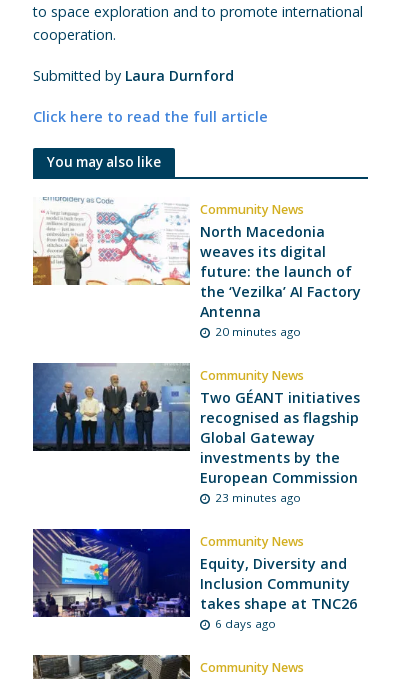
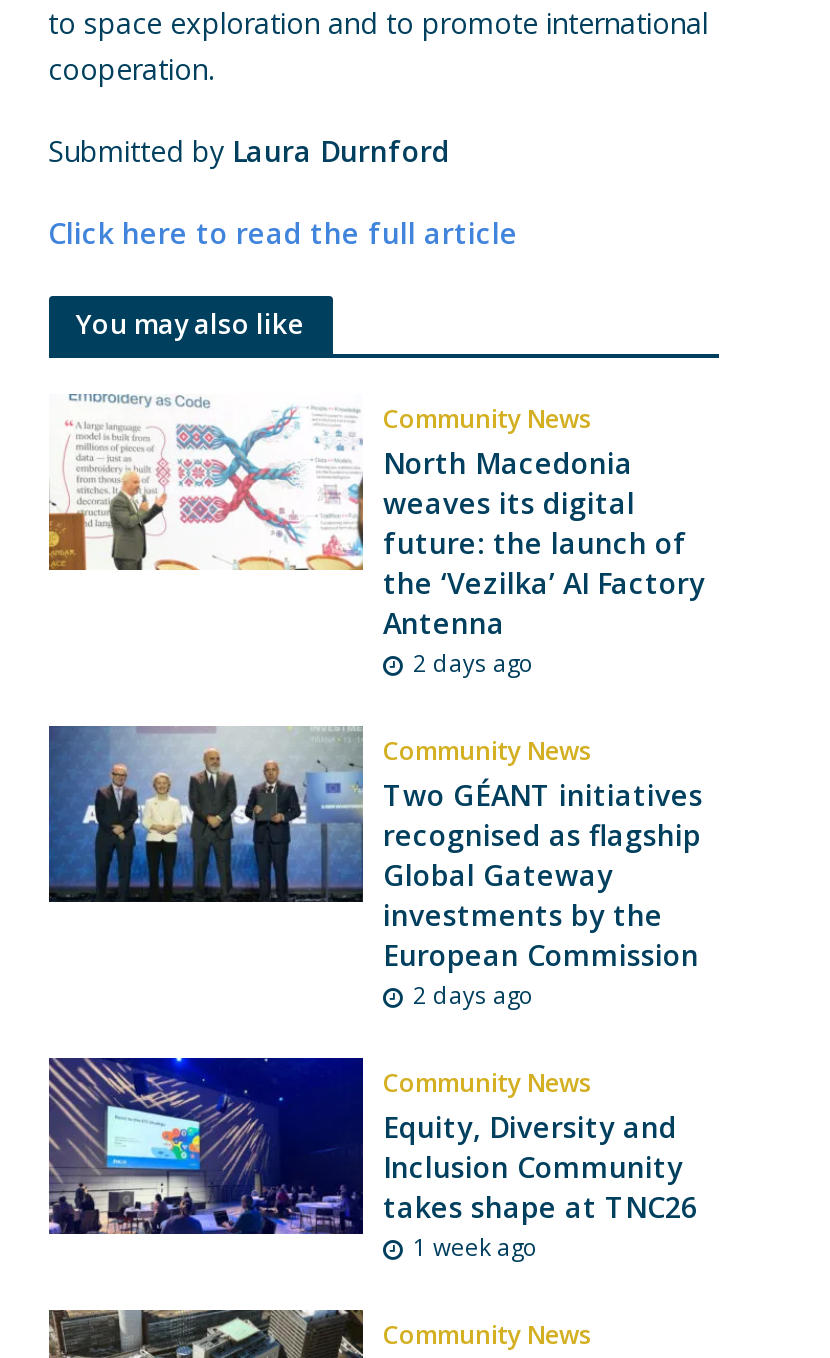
- 20 minutes ago
+ 2 days ago

- 23 minutes ago
+ 2 days ago

- 6 days ago
+ 1 week ago
